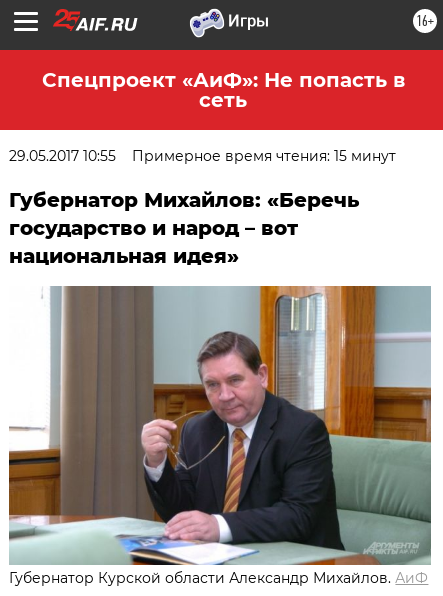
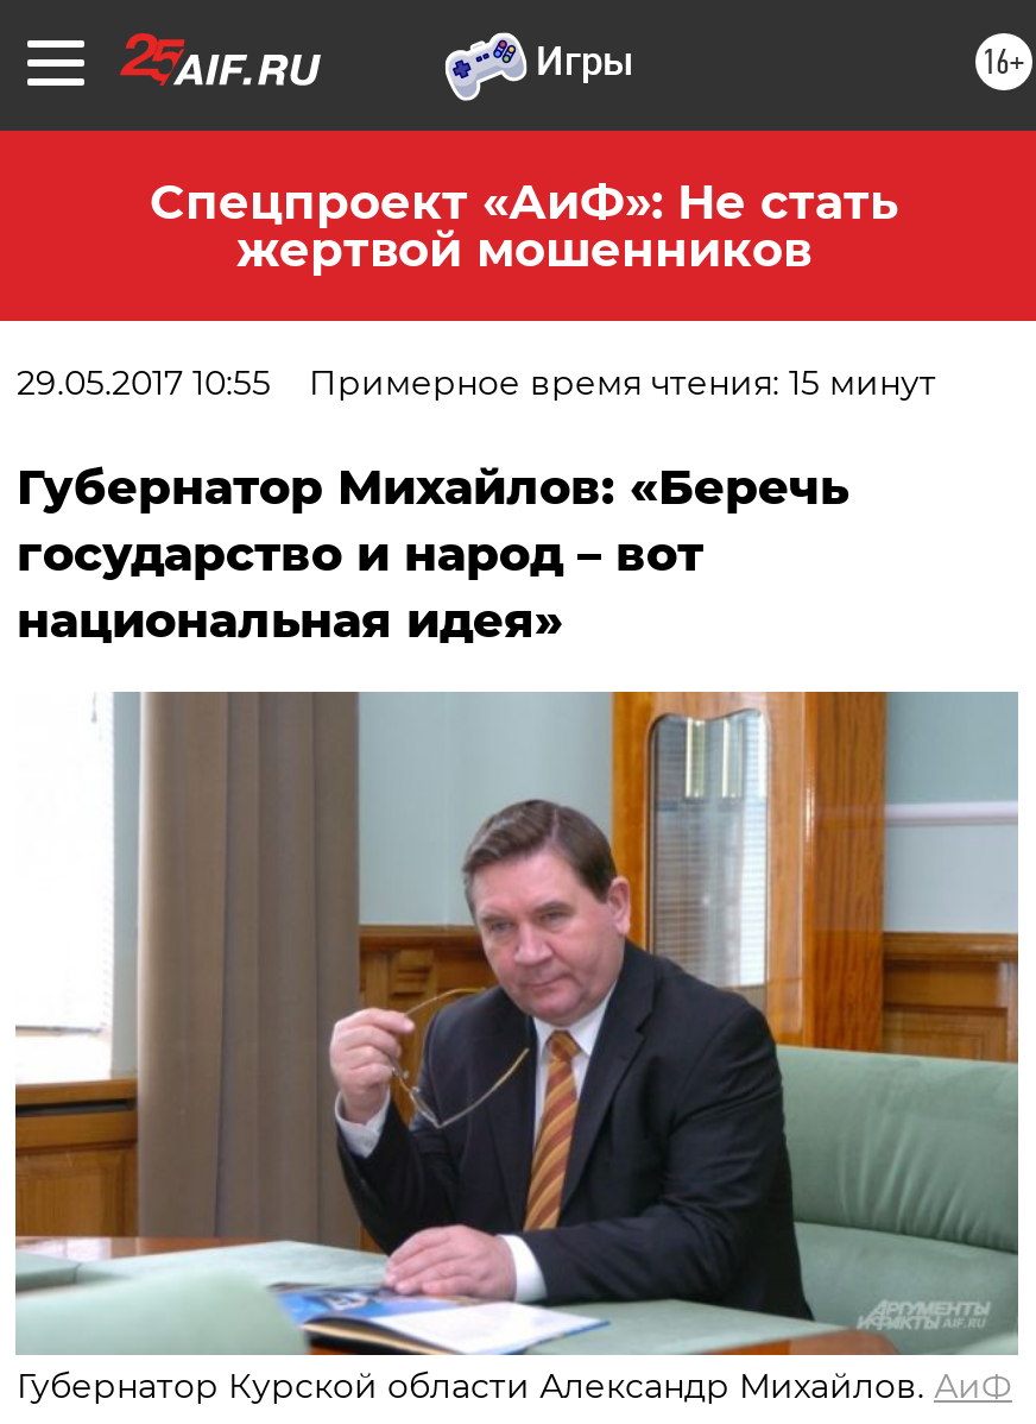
- Спецпроект «АиФ»: Не попасть в
- сеть
+ Спецпроект «АиФ»: Не стать
+ жертвой мошенников
